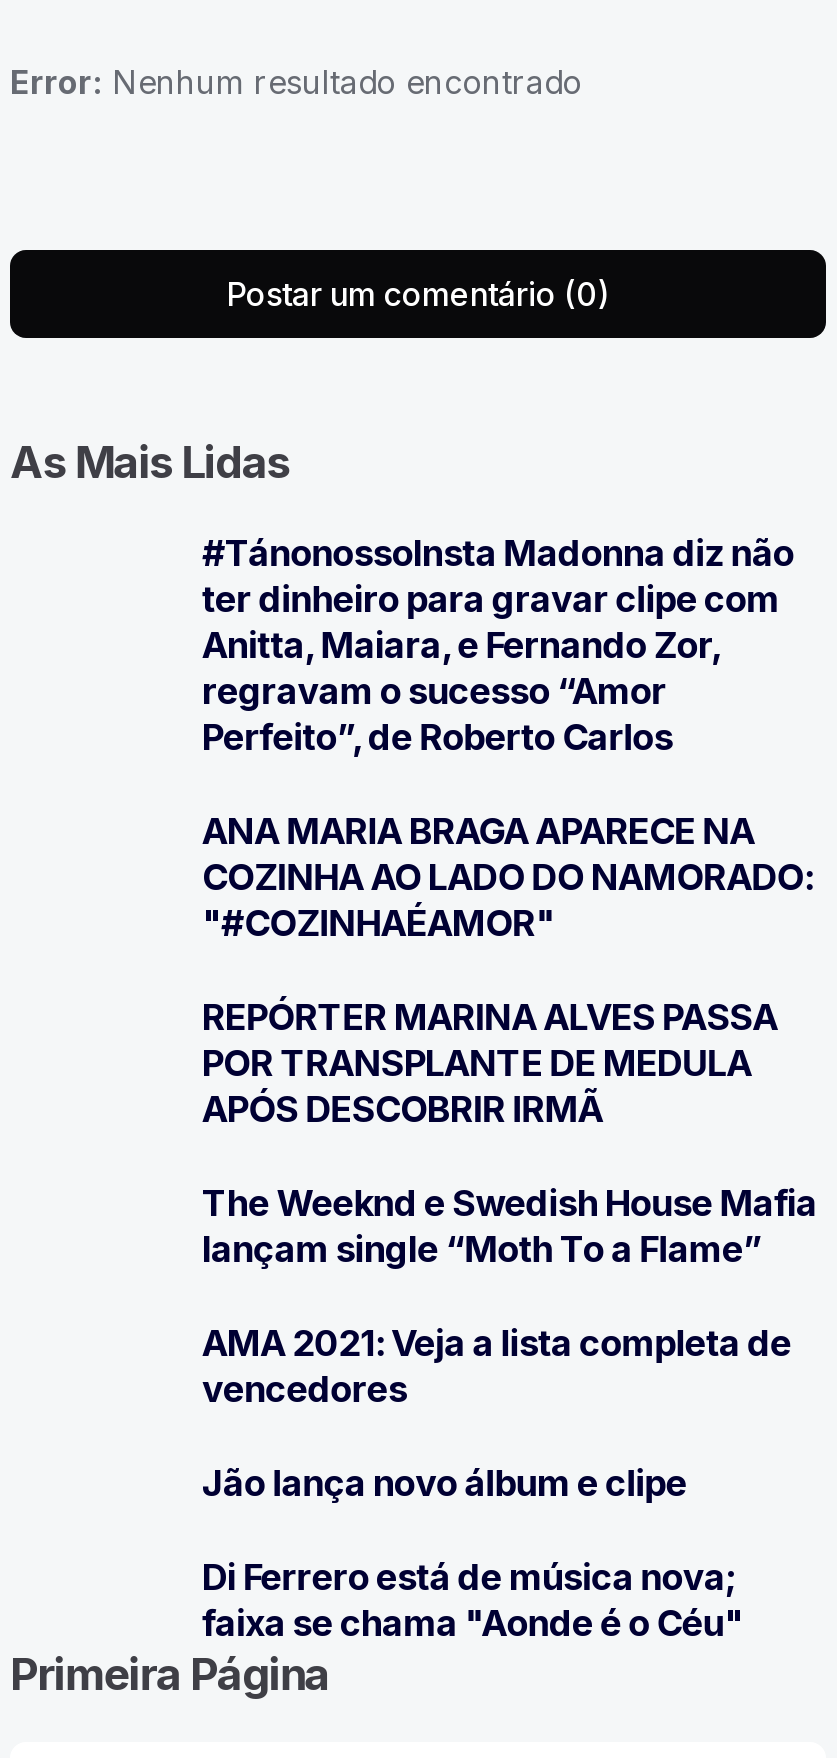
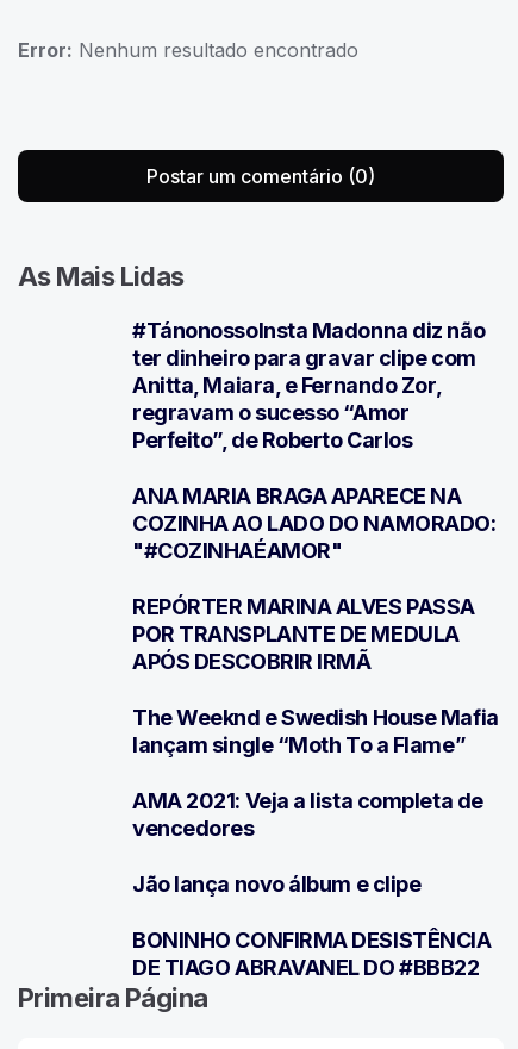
- Di Ferrero está de música nova;
- faixa se chama "Aonde é o Céu"
+ BONINHO CONFIRMA DESISTÊNCIA
+ DE TIAGO ABRAVANEL DO #BBB22
